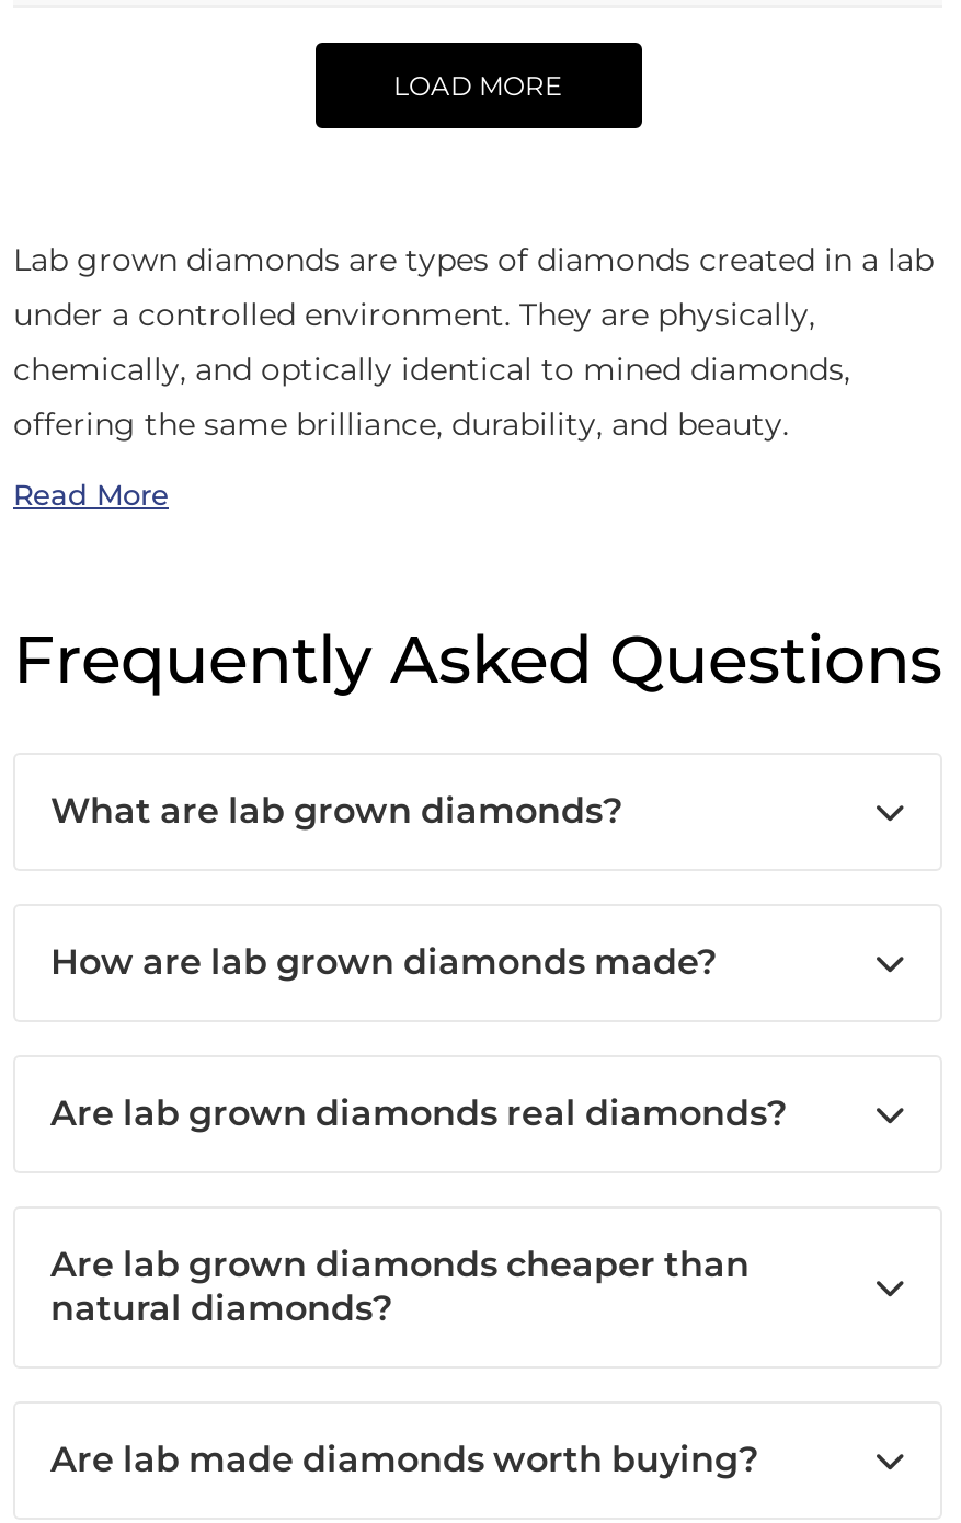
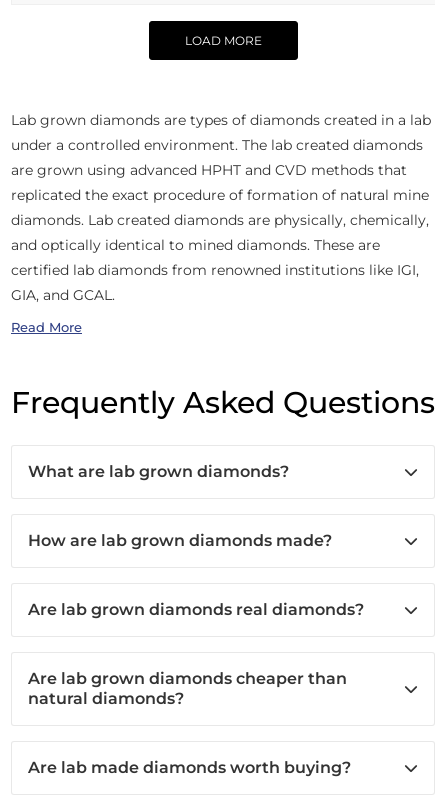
- under a controlled environment. They are physically,
- chemically, and optically identical to mined diamonds,
- offering the same brilliance, durability, and beauty.
+ under a controlled environment. The lab created diamonds
+ are grown using advanced HPHT and CVD methods that
+ replicated the exact procedure of formation of natural mine
+ diamonds. Lab created diamonds are physically, chemically,
+ and optically identical to mined diamonds. These are
+ certified lab diamonds from renowned institutions like IGI,
+ GIA, and GCAL.
